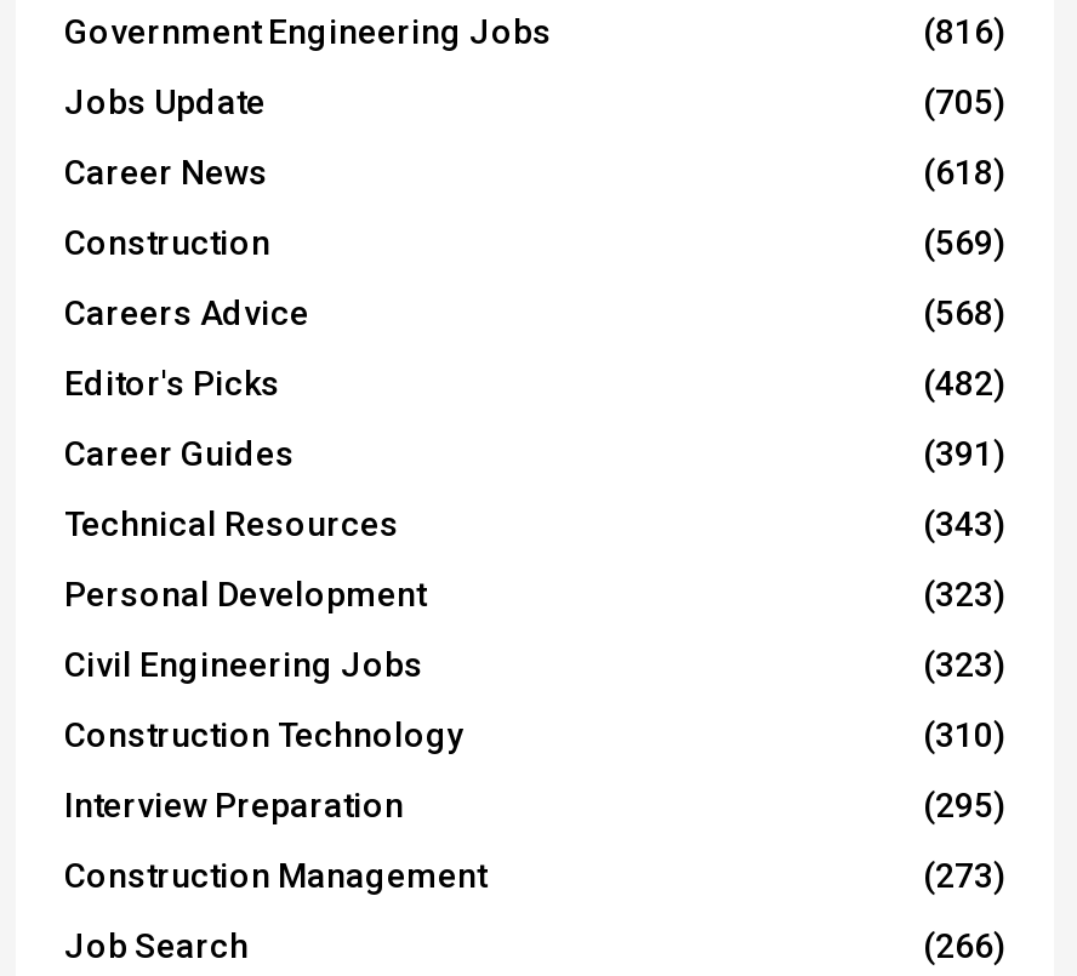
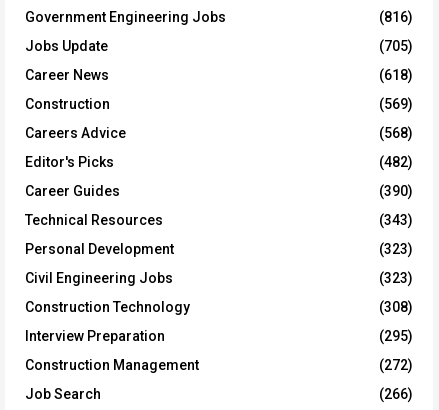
- (391)
+ (390)

- (310)
+ (308)

- (273)
+ (272)
